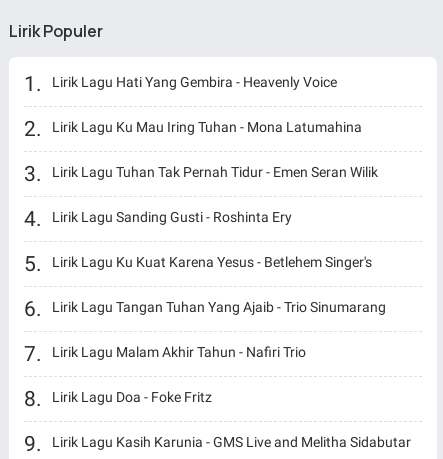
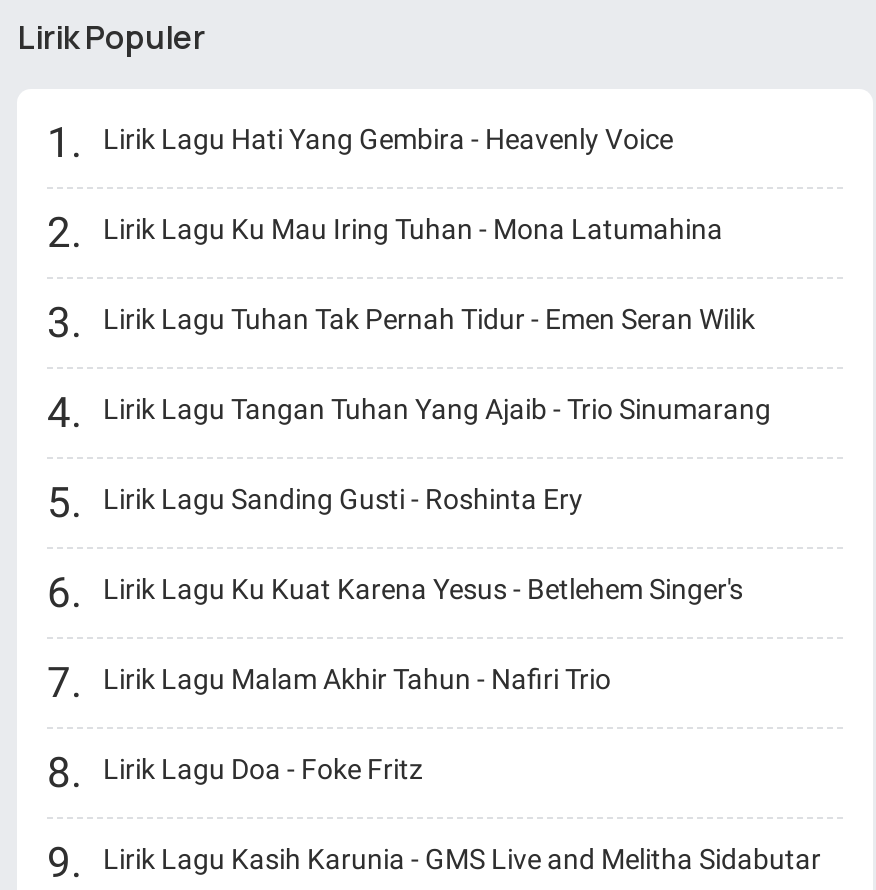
moved down: Lirik Lagu Sanding Gusti - Roshinta Ery | Lirik Lagu Ku Kuat Karena Yesus - Betlehem Singer's

moved up: Lirik Lagu Tangan Tuhan Yang Ajaib - Trio Sinumarang
